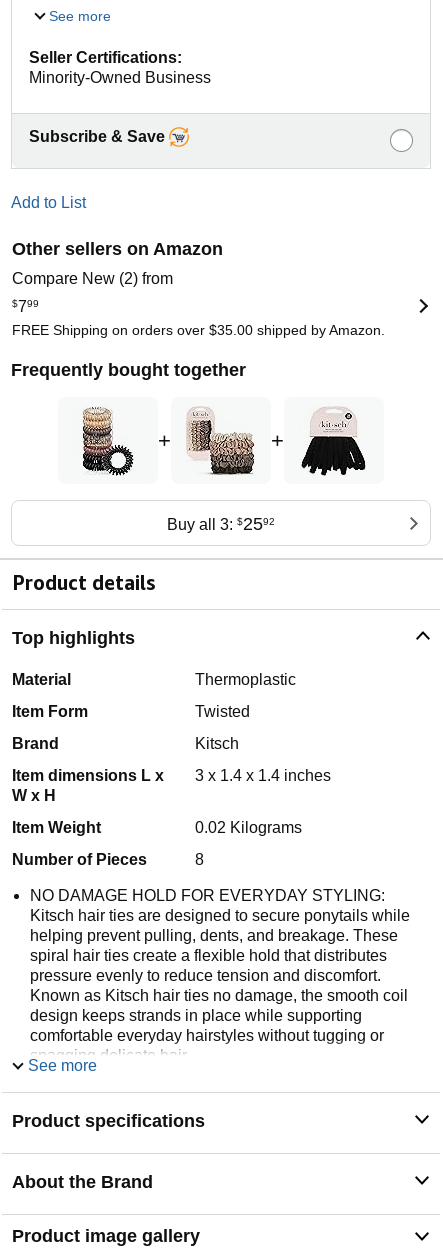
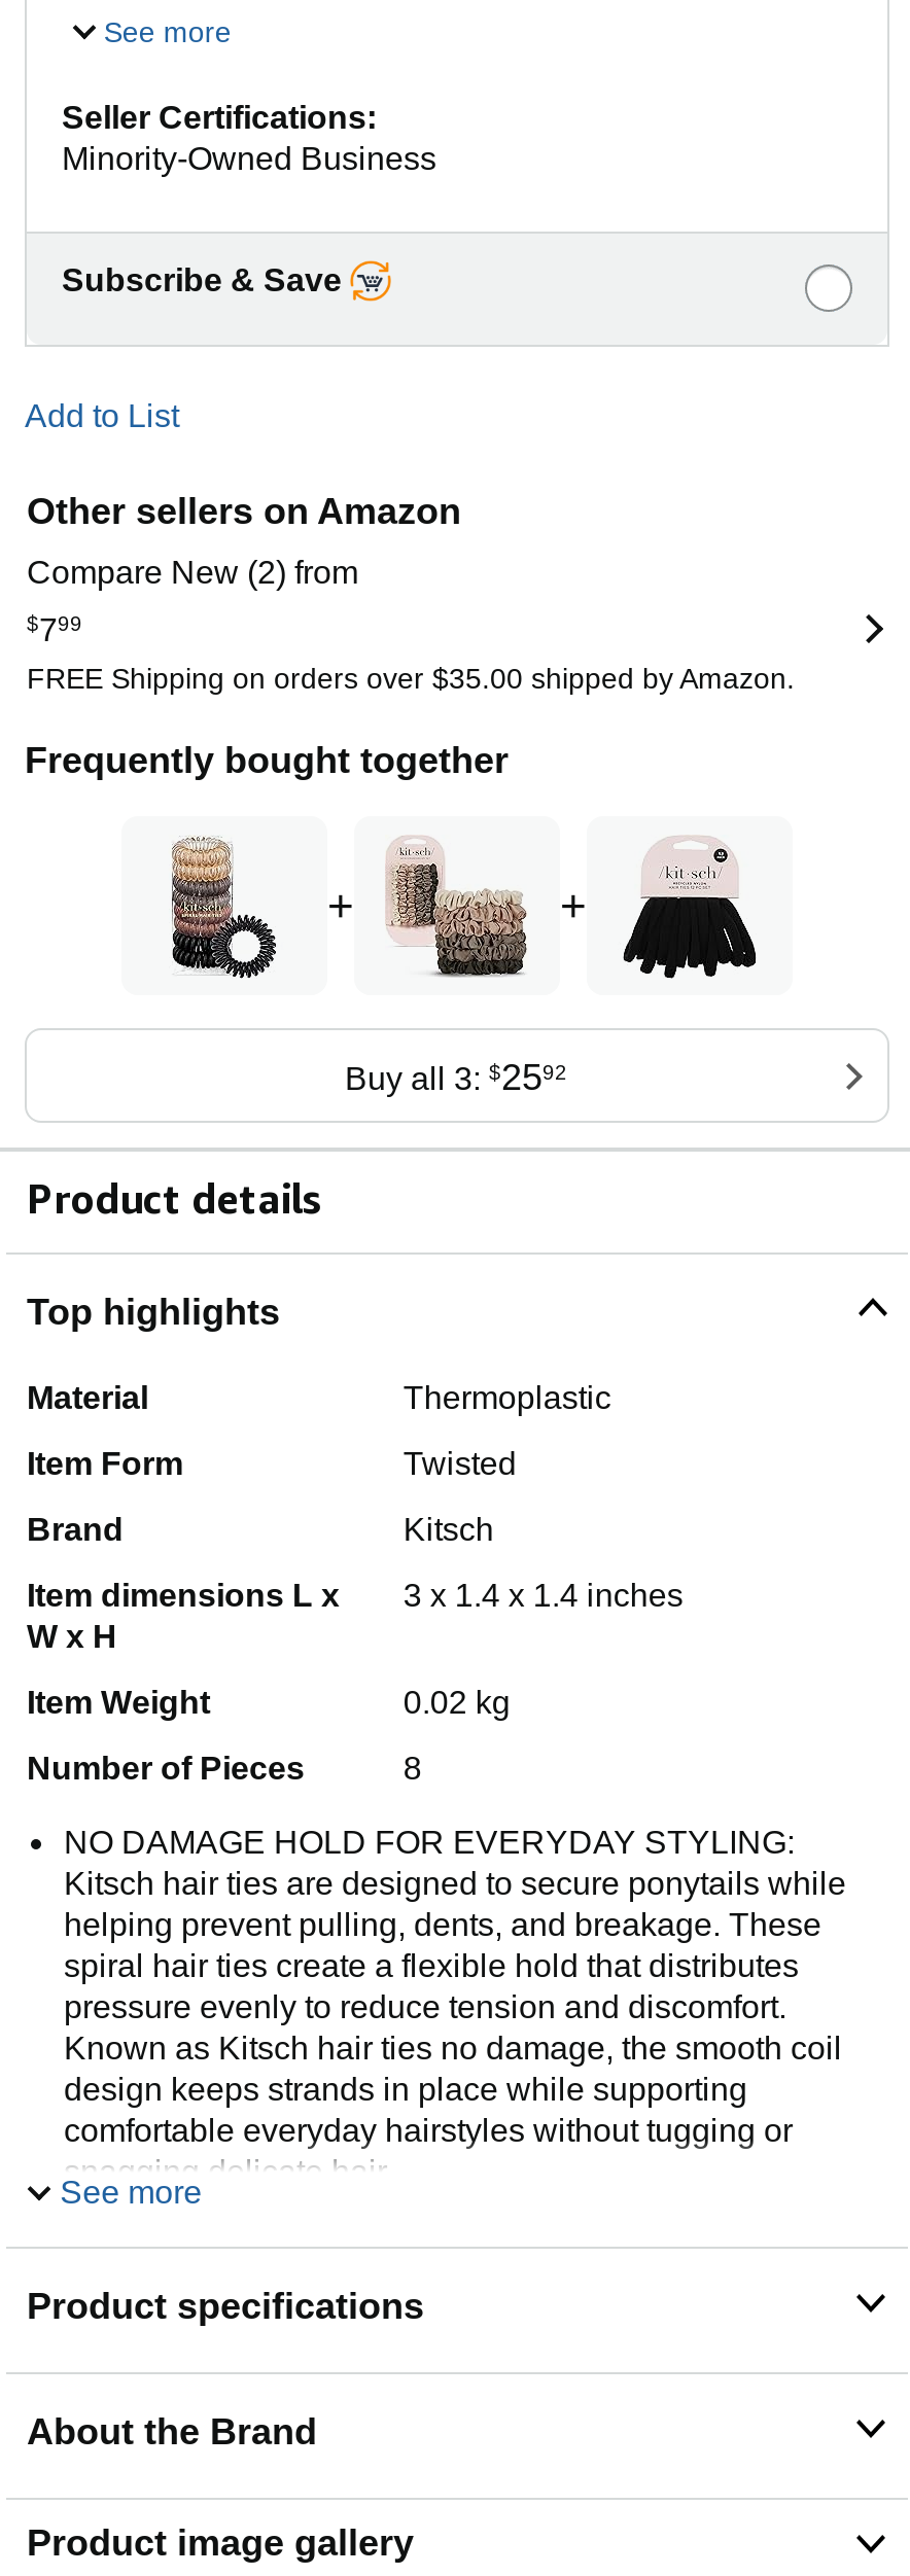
- 0.02 Kilograms
+ 0.02 kg
